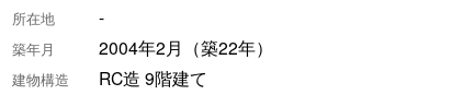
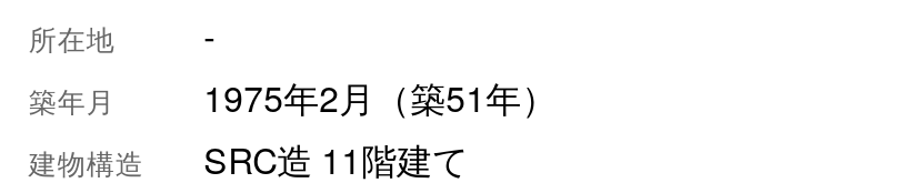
- 2004年2月（築22年）
+ 1975年2月（築51年）

- 建物構造 RC造 9階建て
+ 建物構造 SRC造 11階建て
